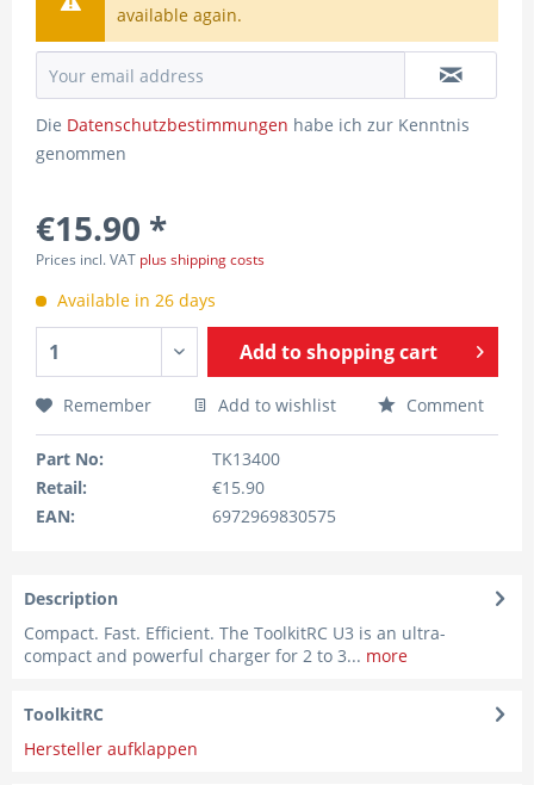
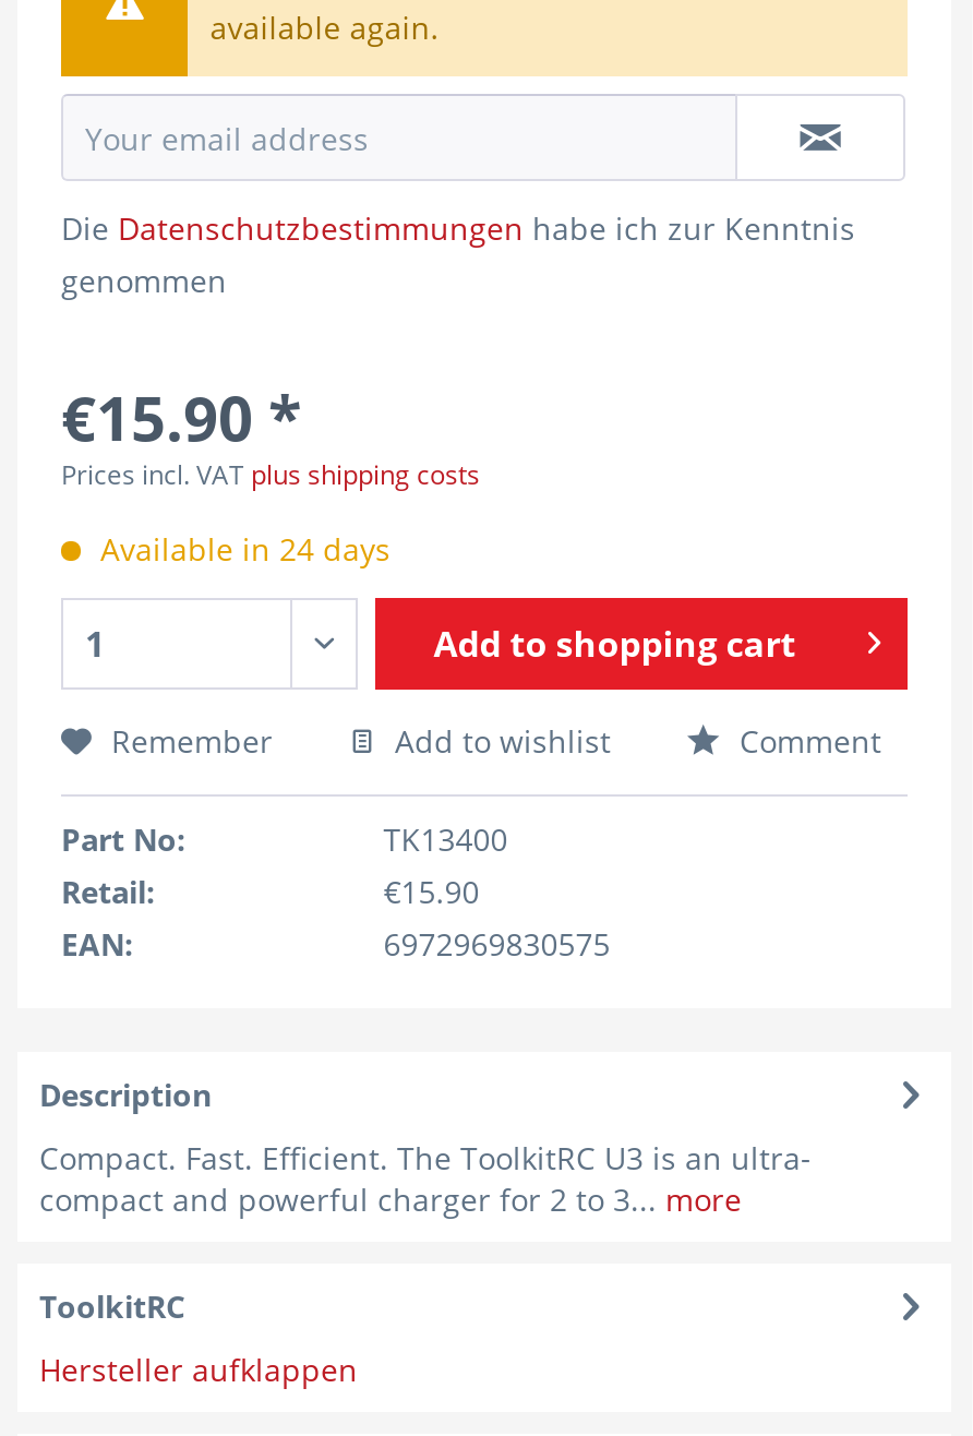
- Available in 26 days
+ Available in 24 days
